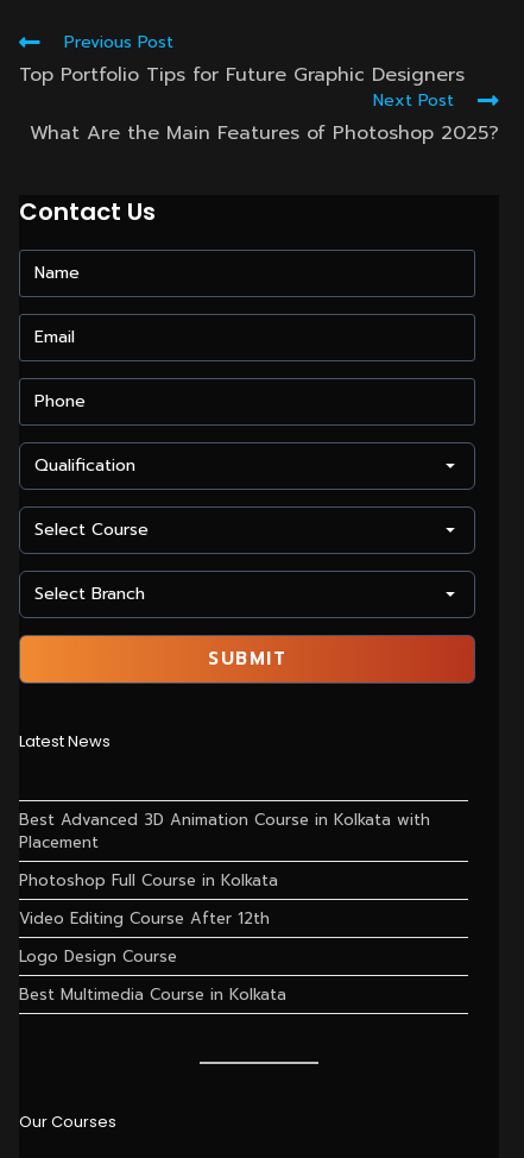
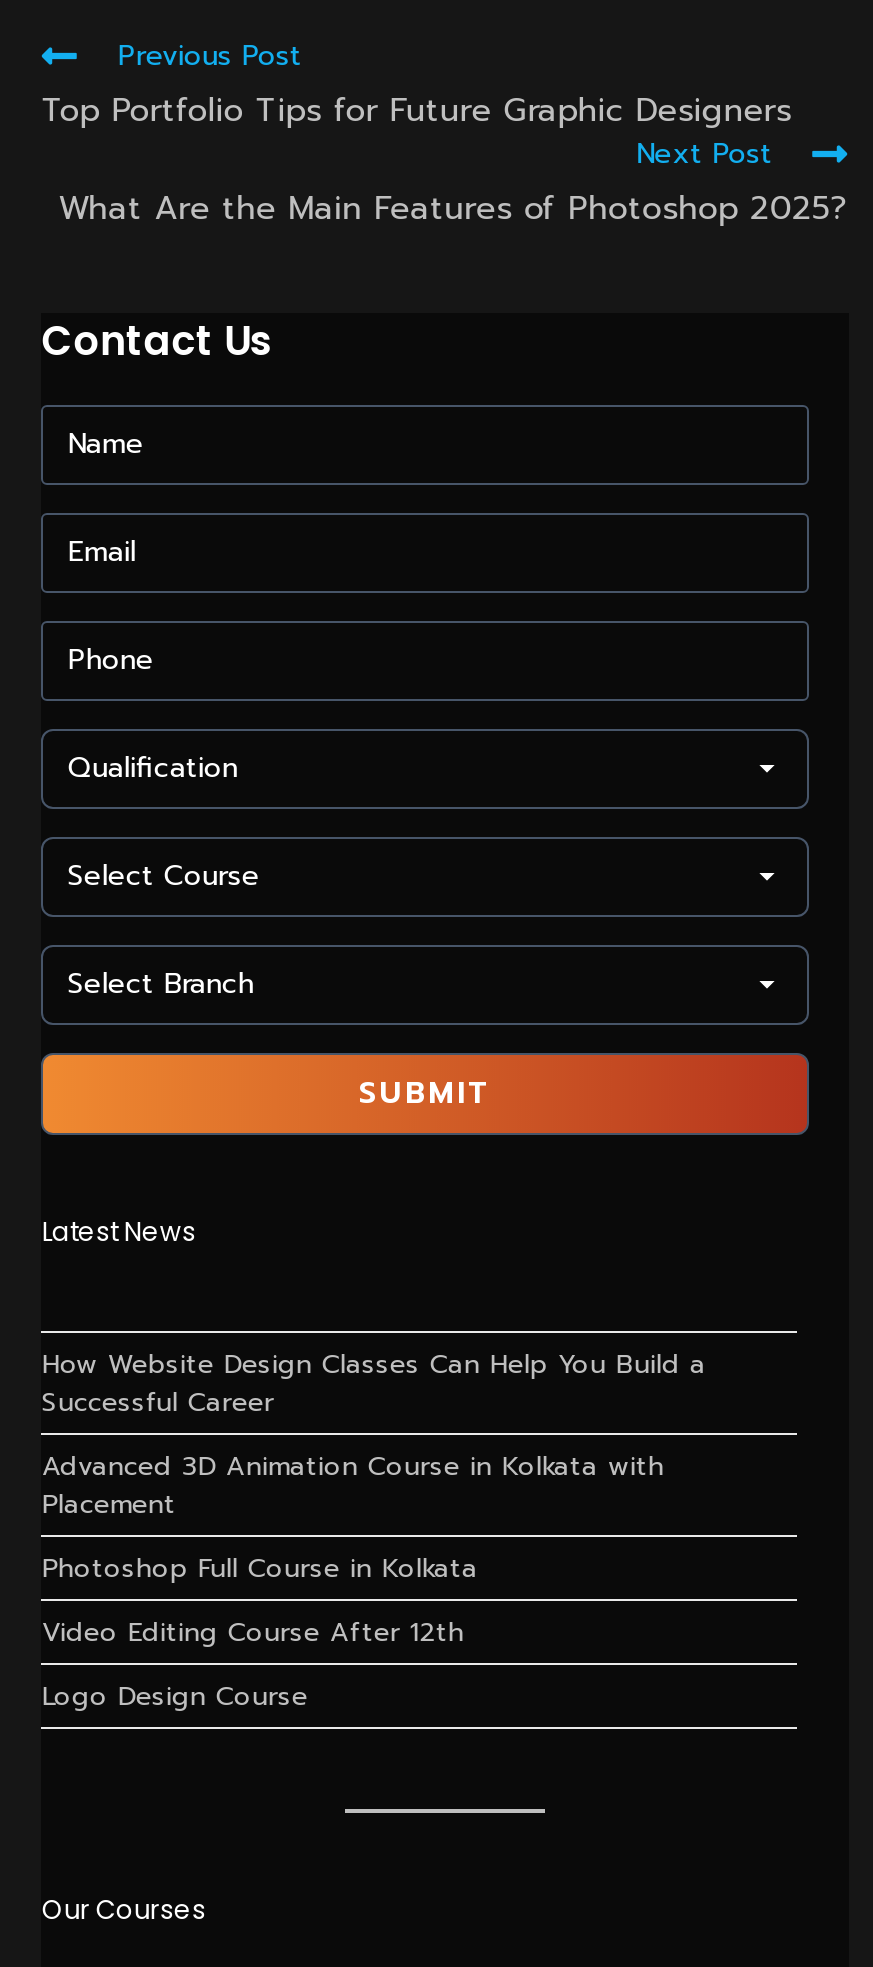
- Best Advanced 3D Animation Course in Kolkata with
+ How Website Design Classes Can Help You Build a
+ Successful Career
+ Advanced 3D Animation Course in Kolkata with

moved down: Placement | Photoshop Full Course in Kolkata | Video Editing Course After 12th | Logo Design Course

- Best Multimedia Course in Kolkata
